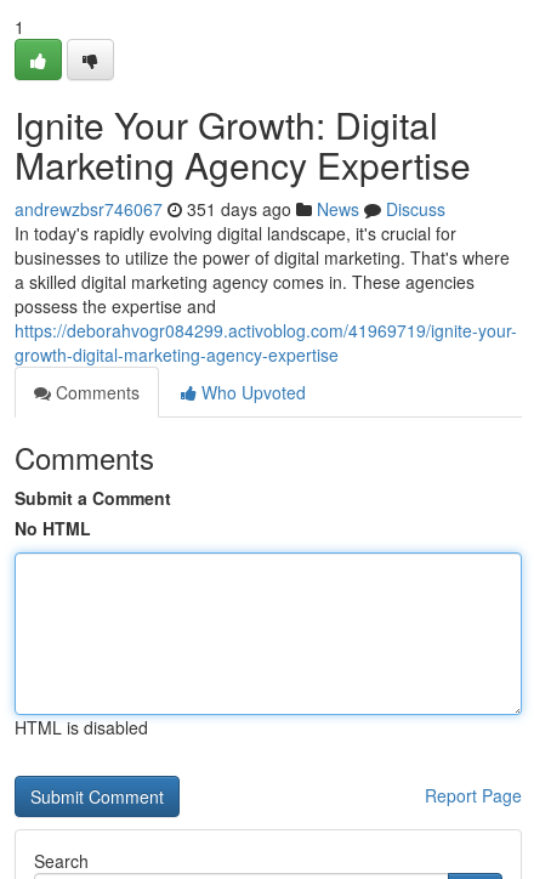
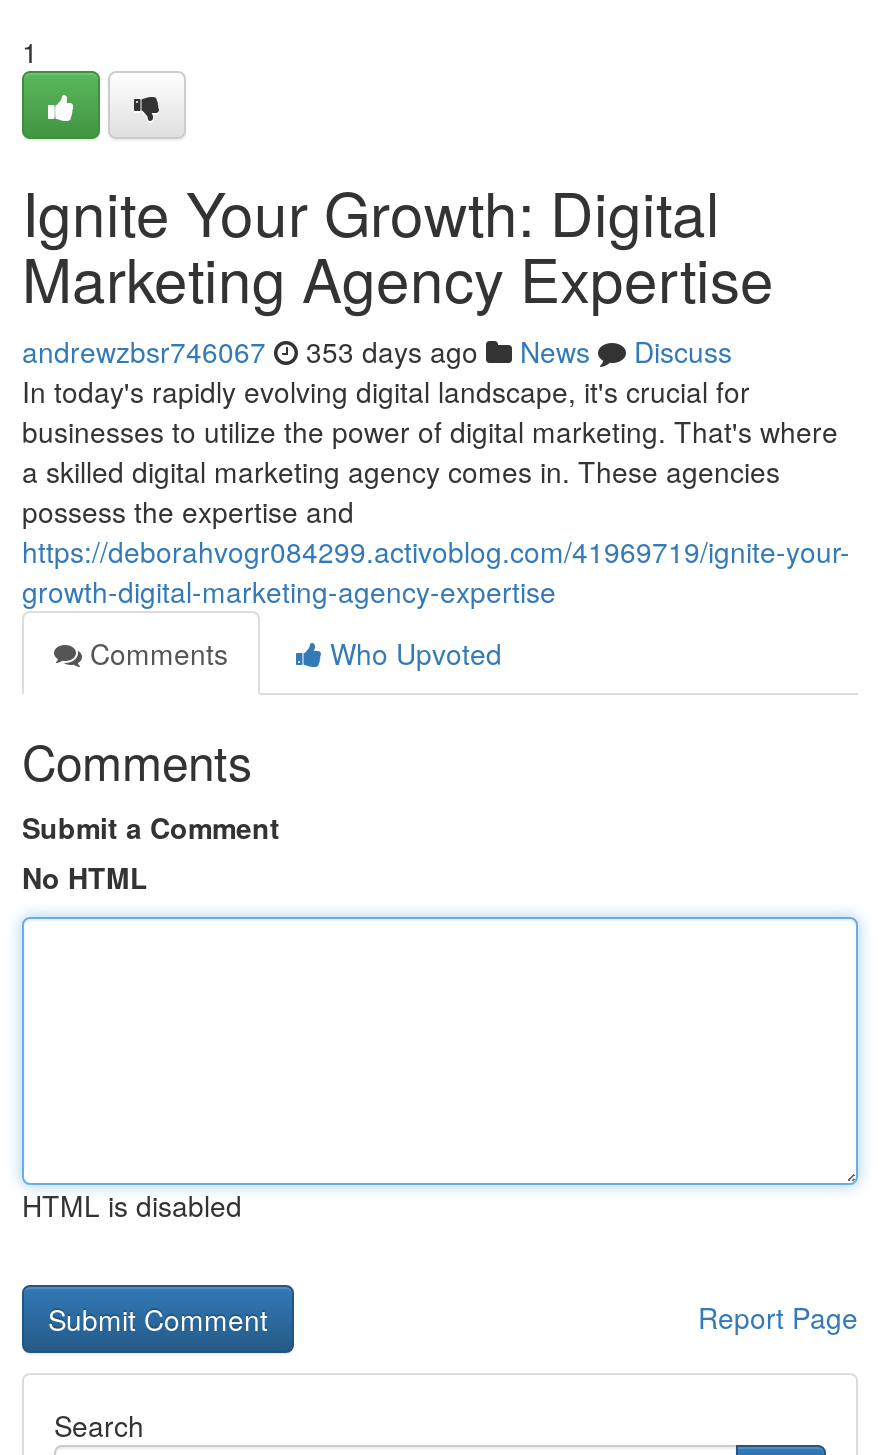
- andrewzbsr746067 351 days ago News Discuss
+ andrewzbsr746067 353 days ago News Discuss
